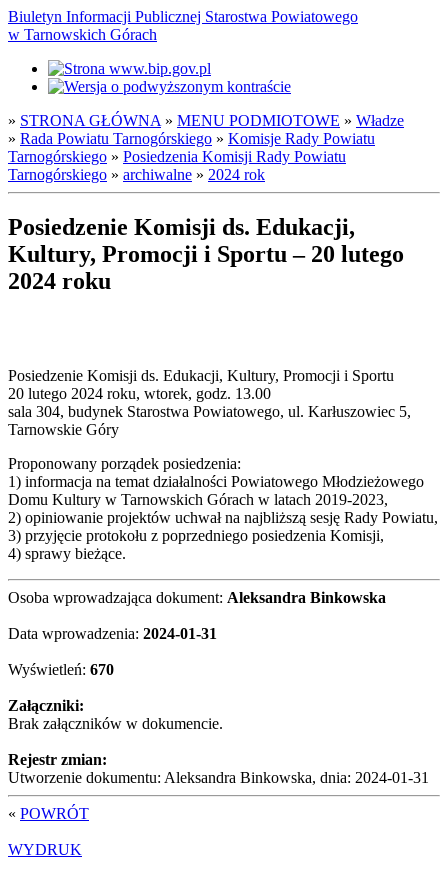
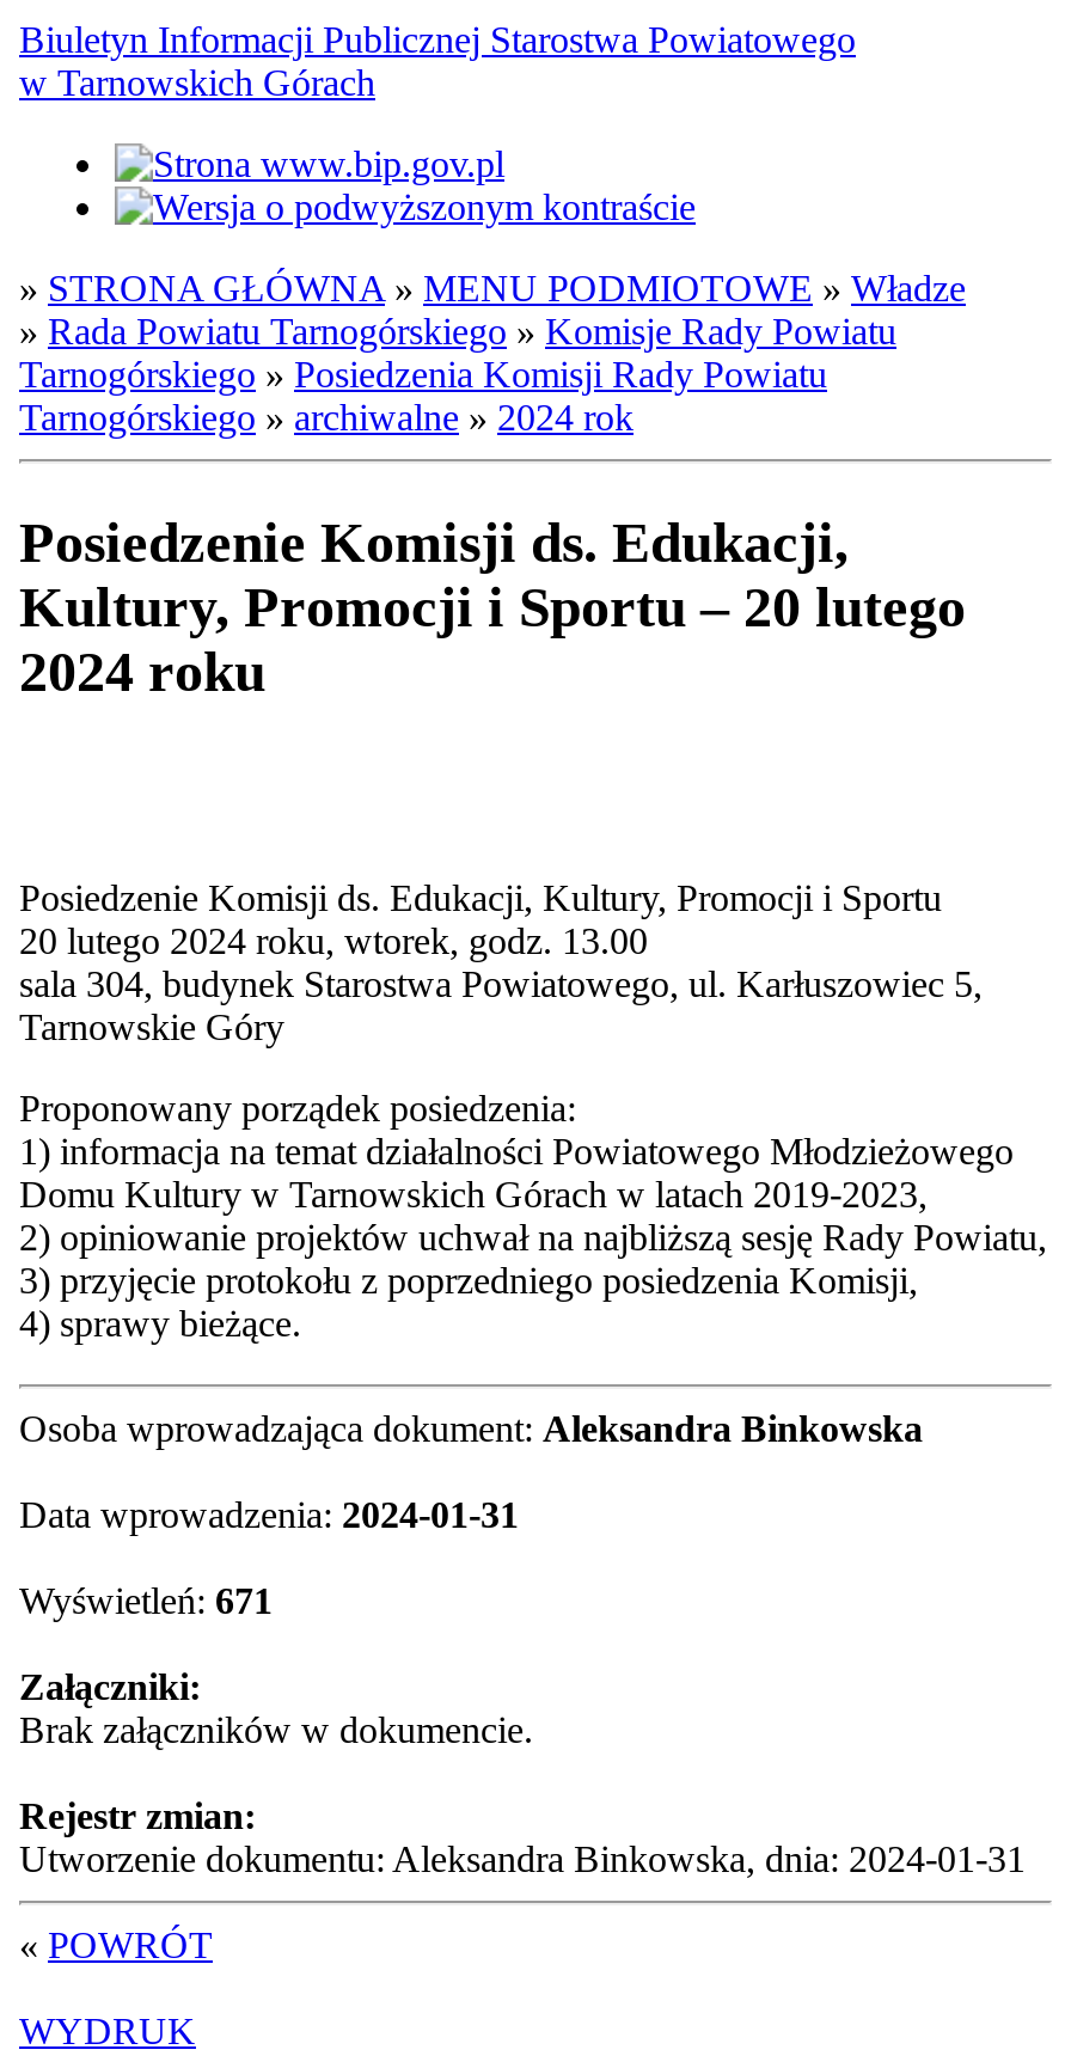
- Wyświetleń: 670
+ Wyświetleń: 671
